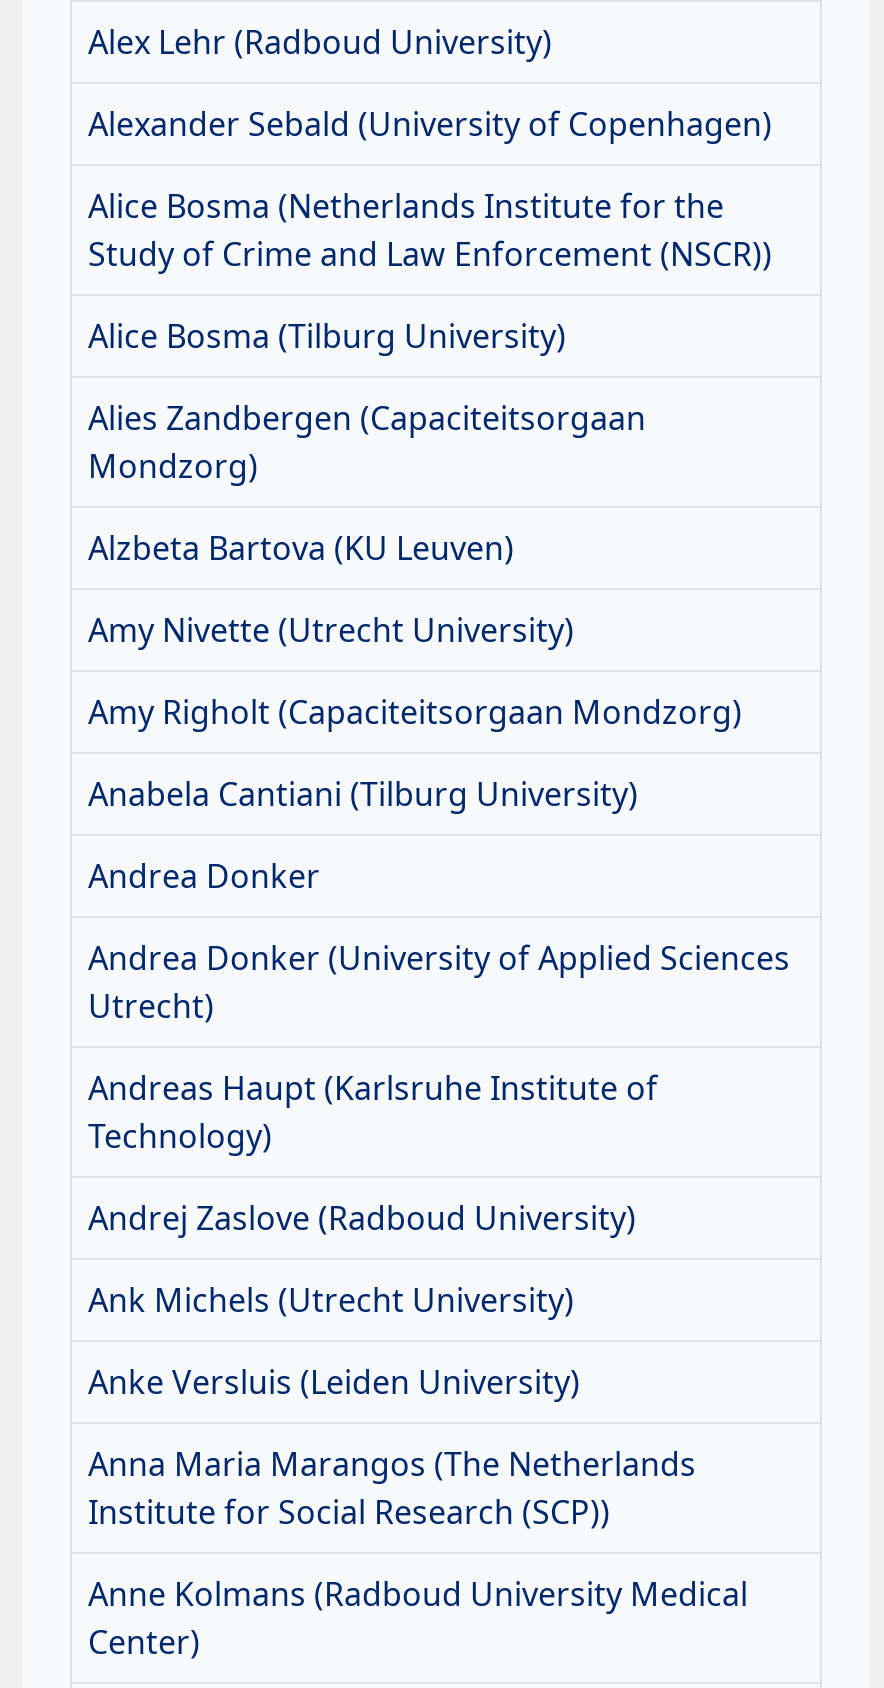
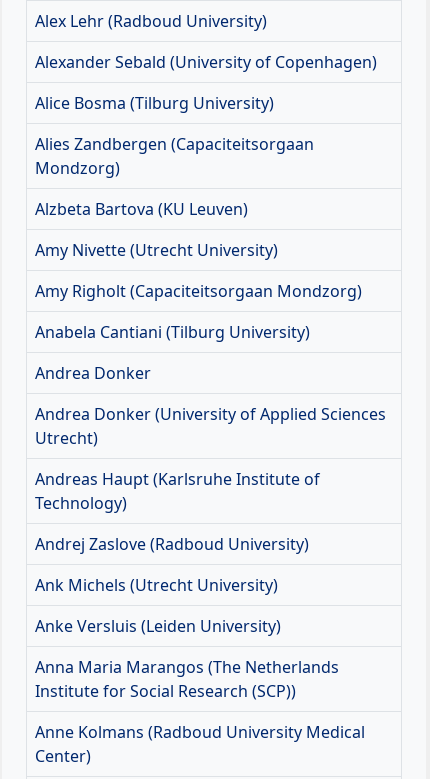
- Alice Bosma (Netherlands Institute for the
- Study of Crime and Law Enforcement (NSCR))
